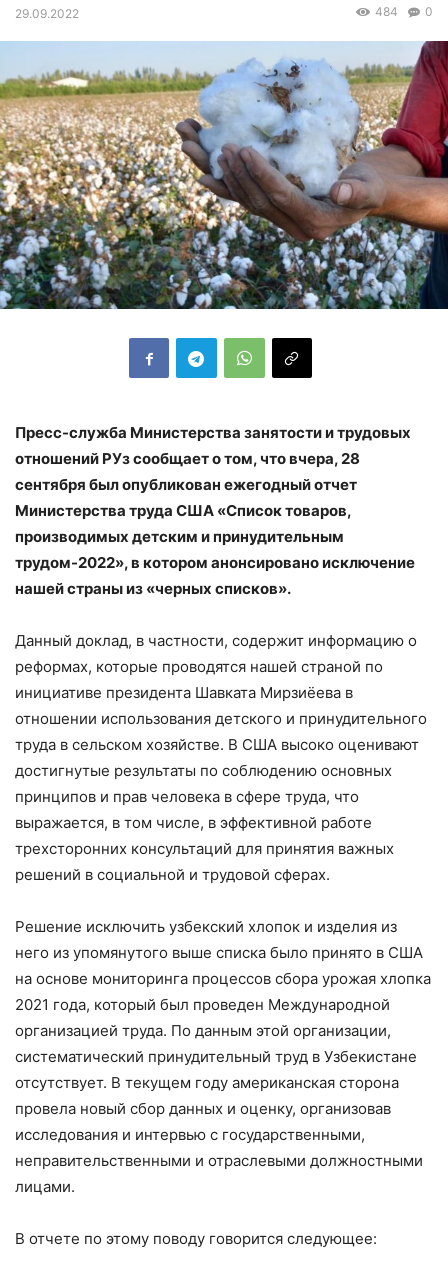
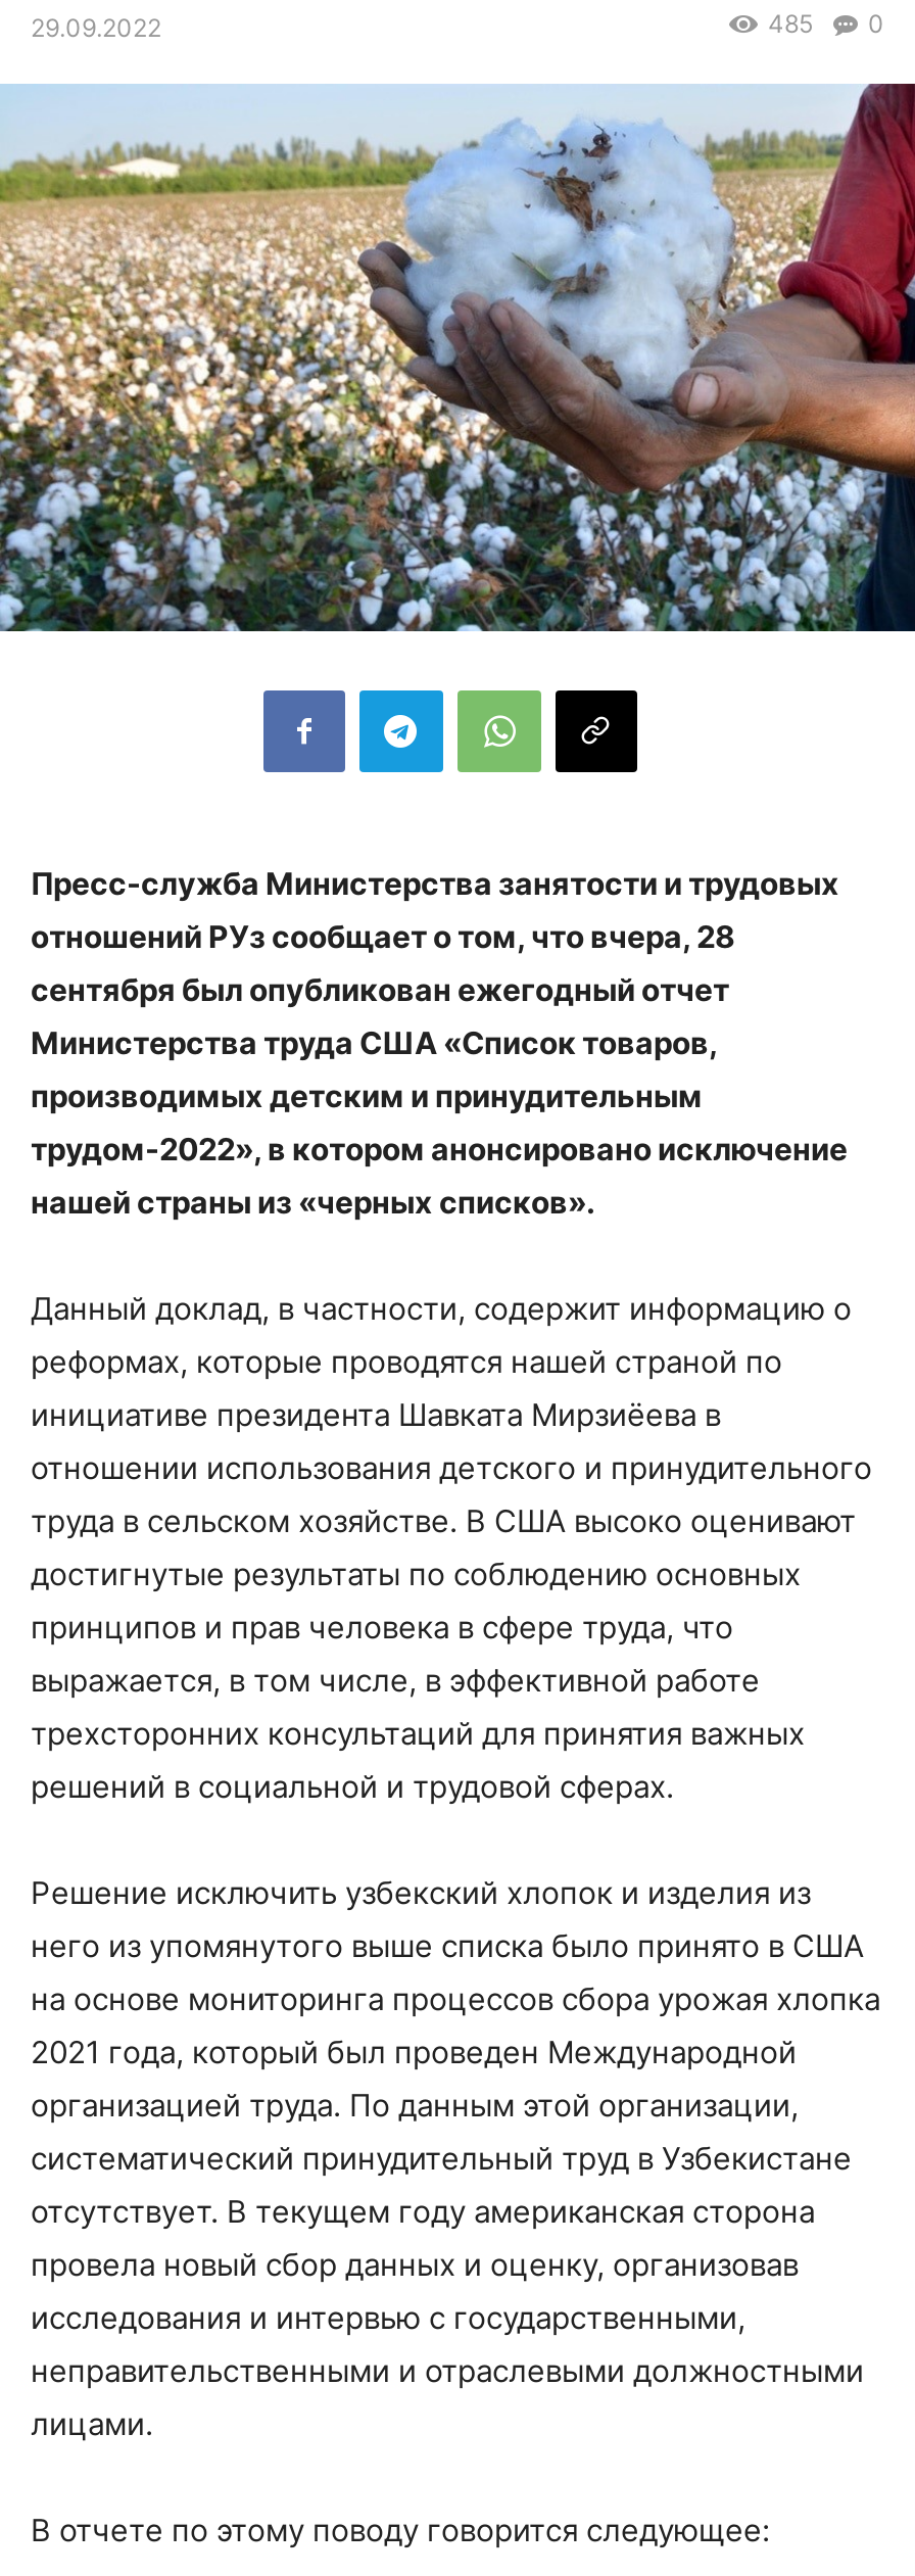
- 484 0
+ 485 0
